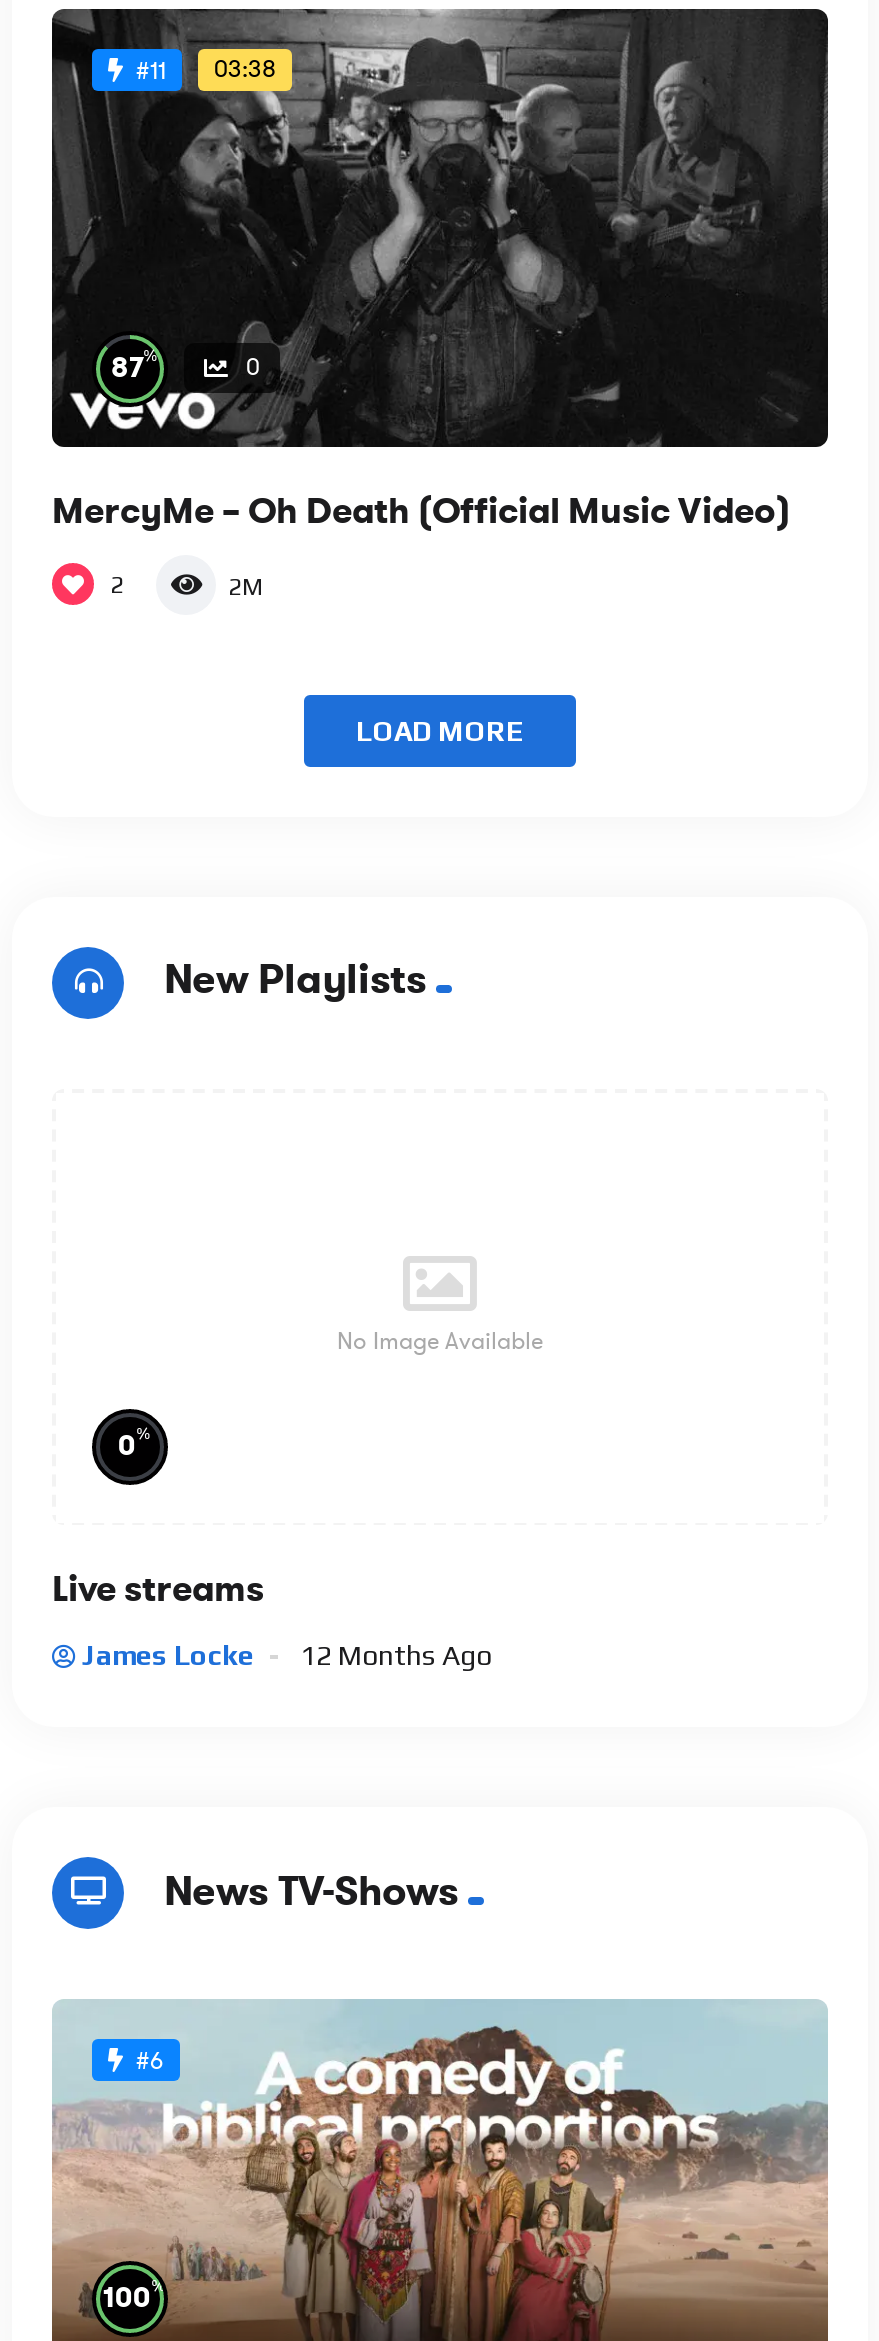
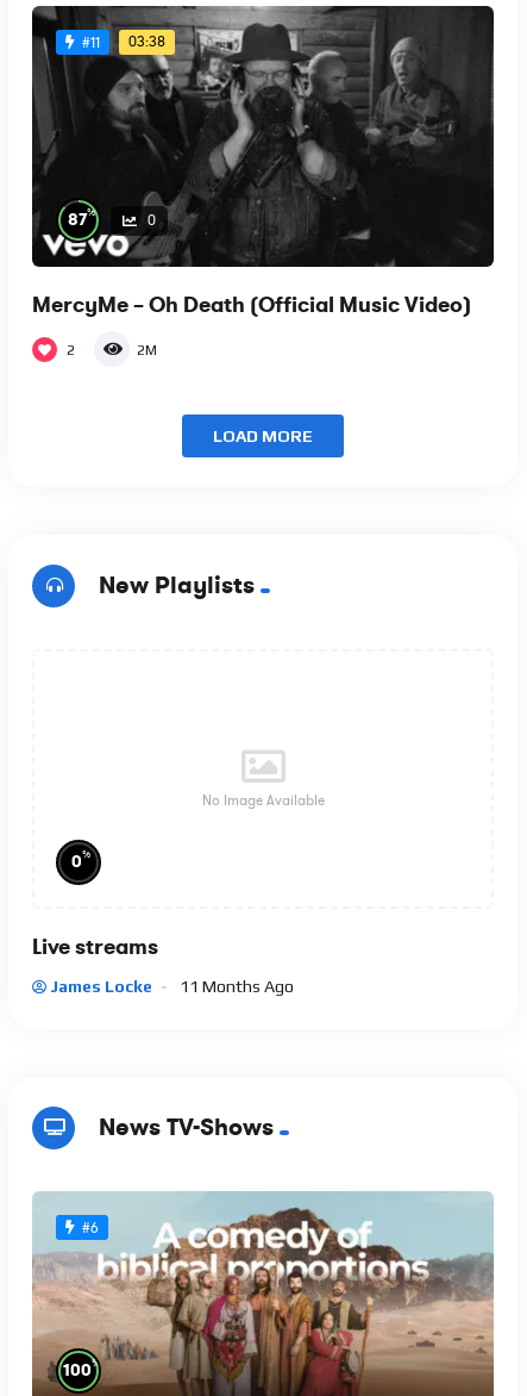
- James Locke 12 Months Ago
+ James Locke 11 Months Ago
